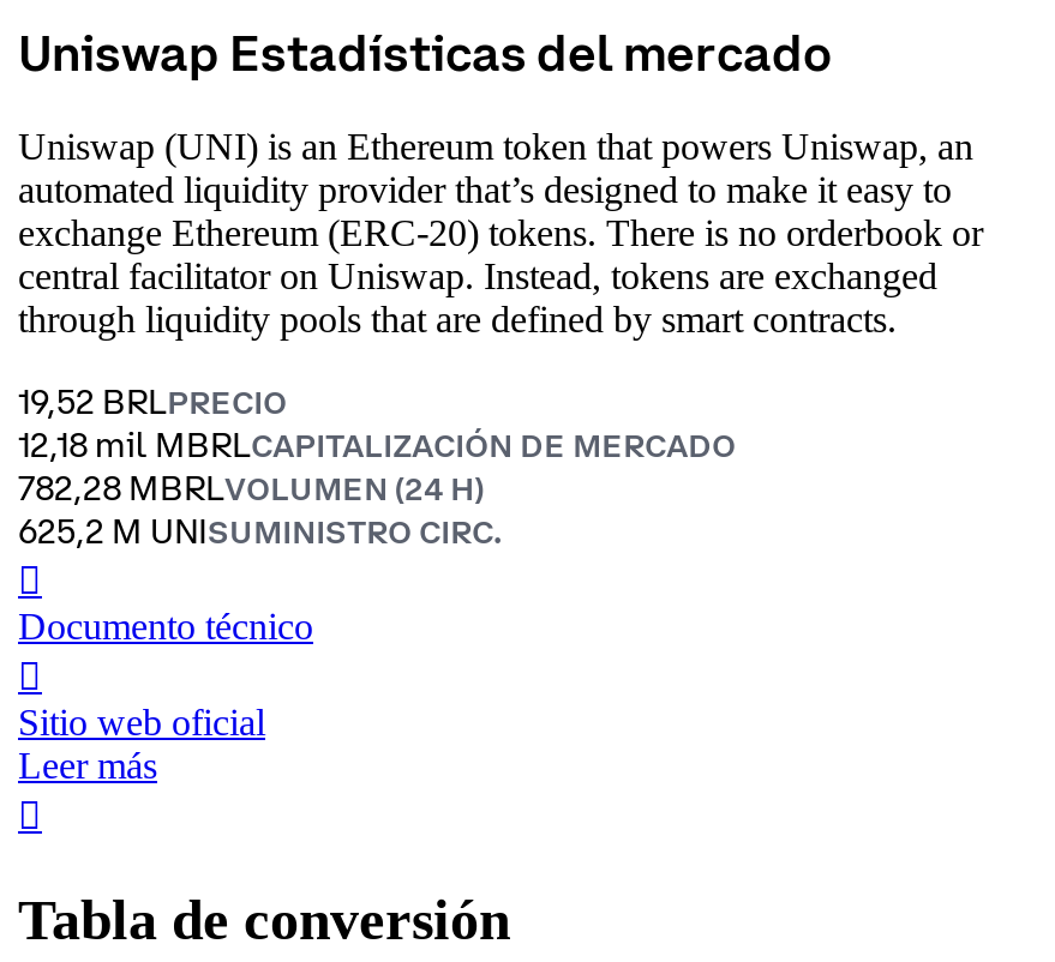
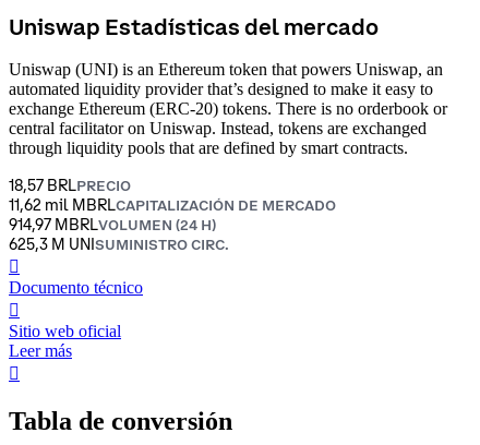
- 19,52 BRLPRECIO
+ 18,57 BRLPRECIO

- 12,18 mil MBRLCAPITALIZACIÓN DE MERCADO
+ 11,62 mil MBRLCAPITALIZACIÓN DE MERCADO

- 782,28 MBRLVOLUMEN (24 H)
+ 914,97 MBRLVOLUMEN (24 H)

- 625,2 M UNISUMINISTRO CIRC.
+ 625,3 M UNISUMINISTRO CIRC.
